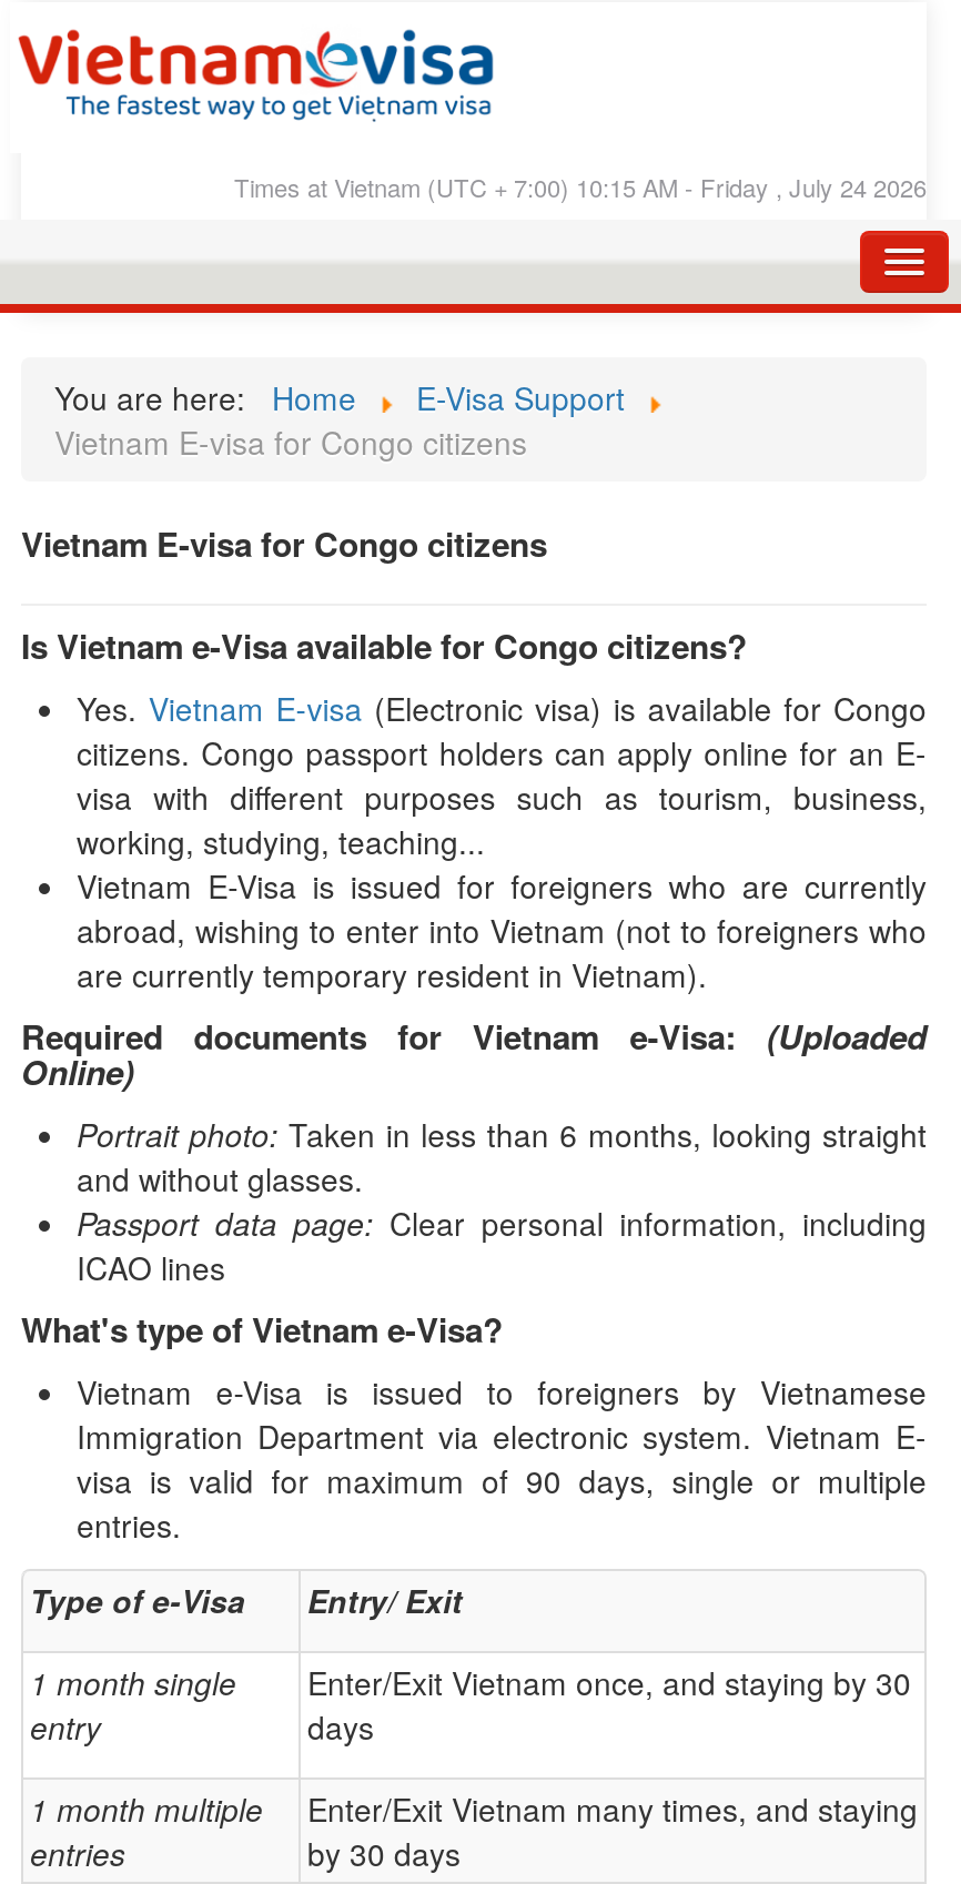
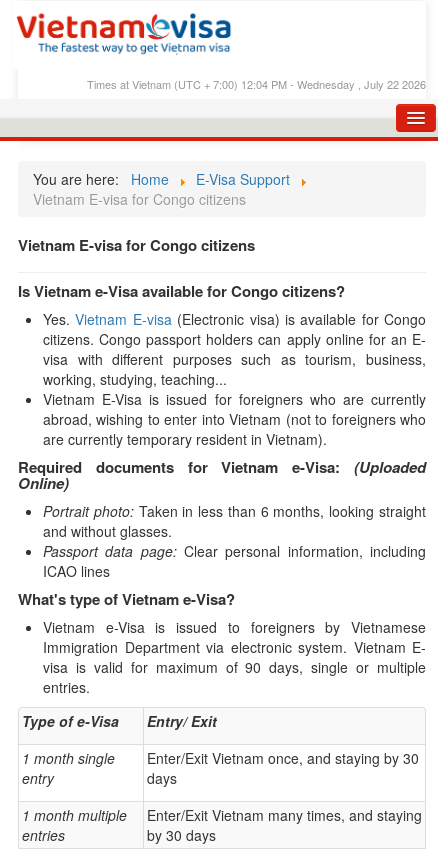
- Times at Vietnam (UTC + 7:00) 10:15 AM - Friday , July 24 2026
+ Times at Vietnam (UTC + 7:00) 12:04 PM - Wednesday , July 22 2026
